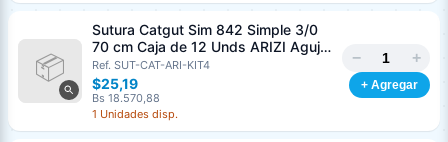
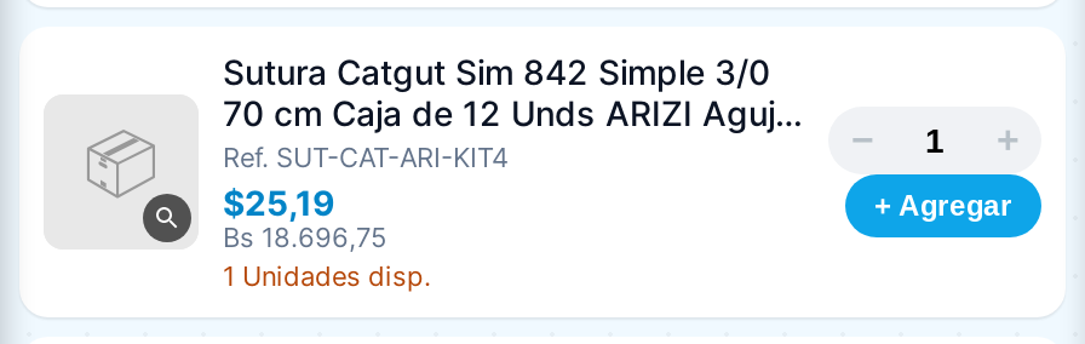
- Bs 18.570,88
+ Bs 18.696,75
